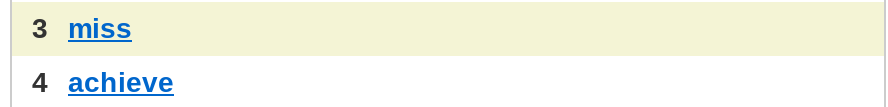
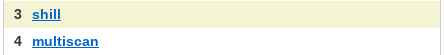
- miss
+ shill

- achieve
+ multiscan
